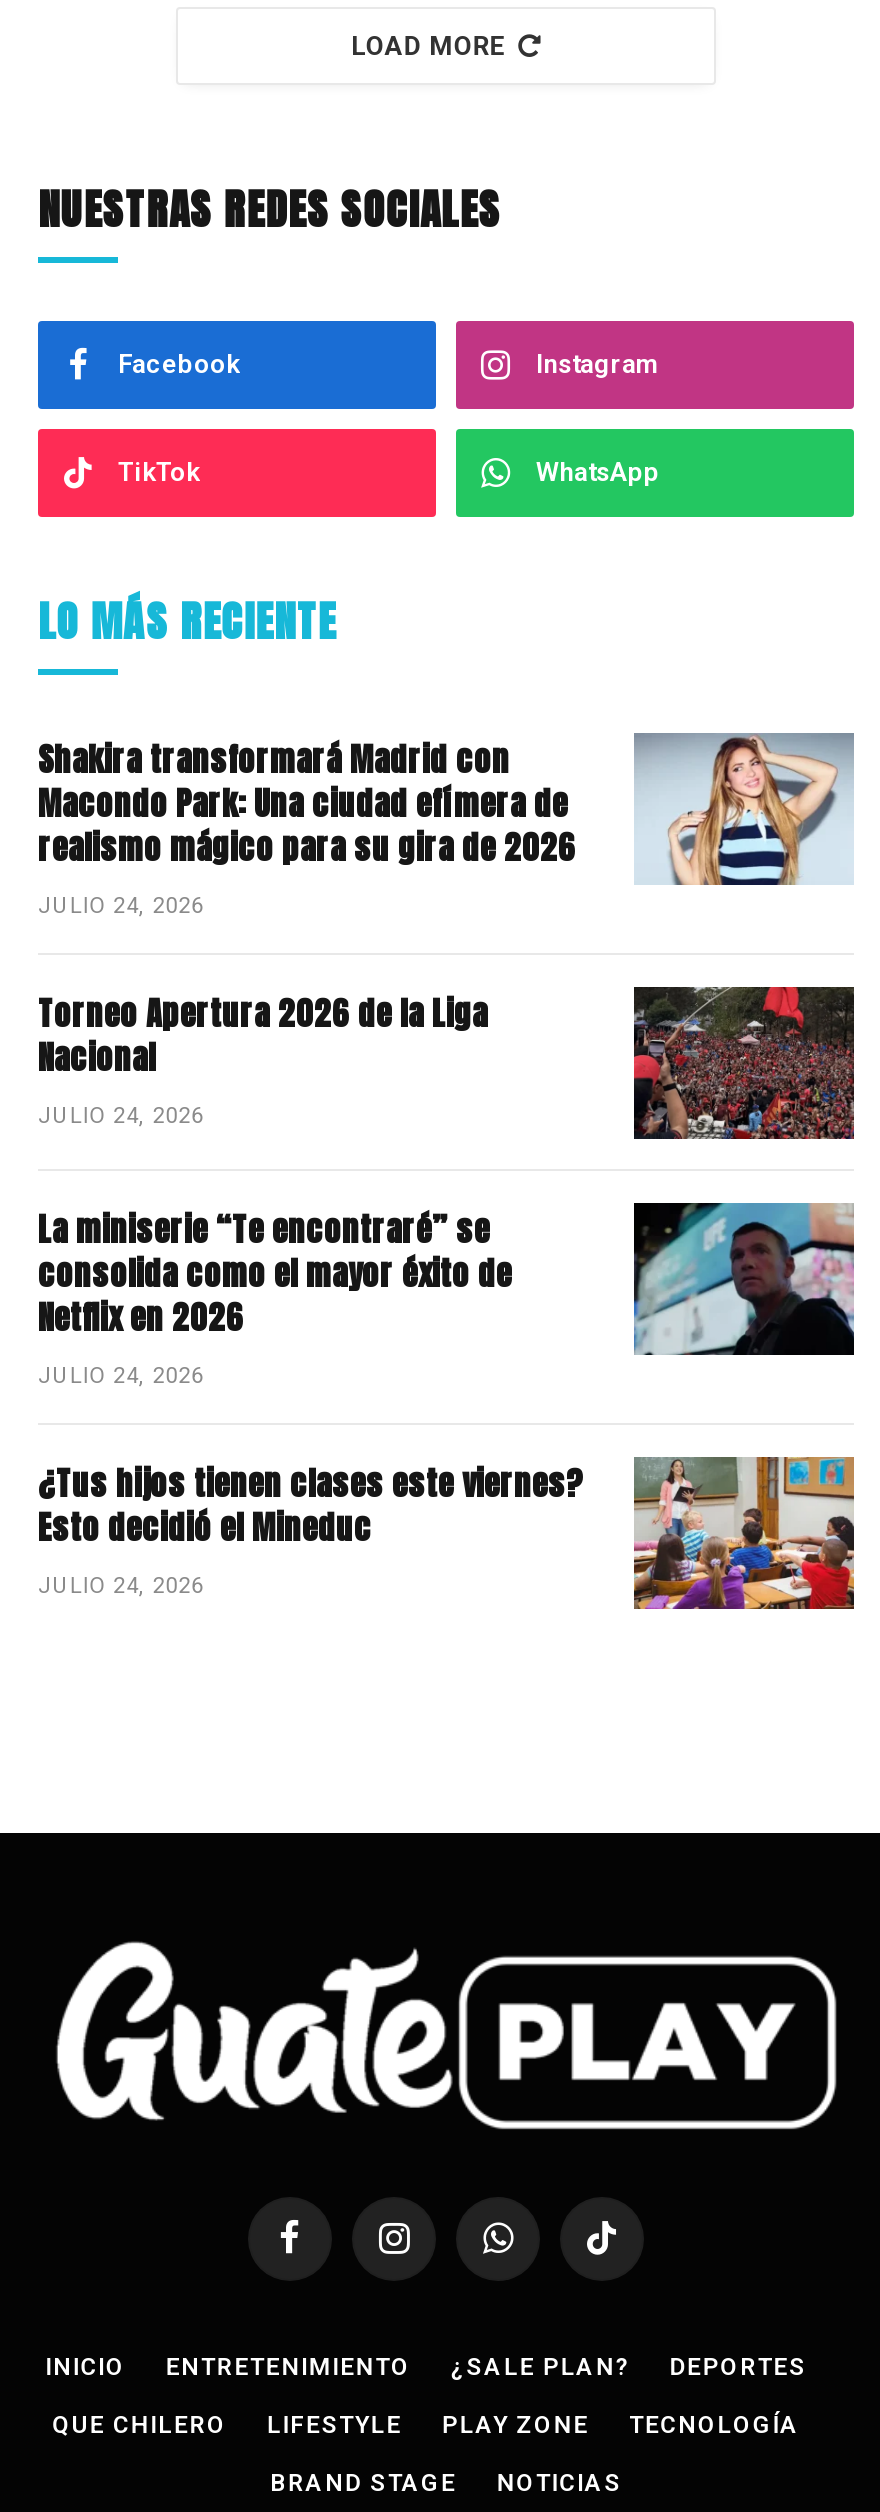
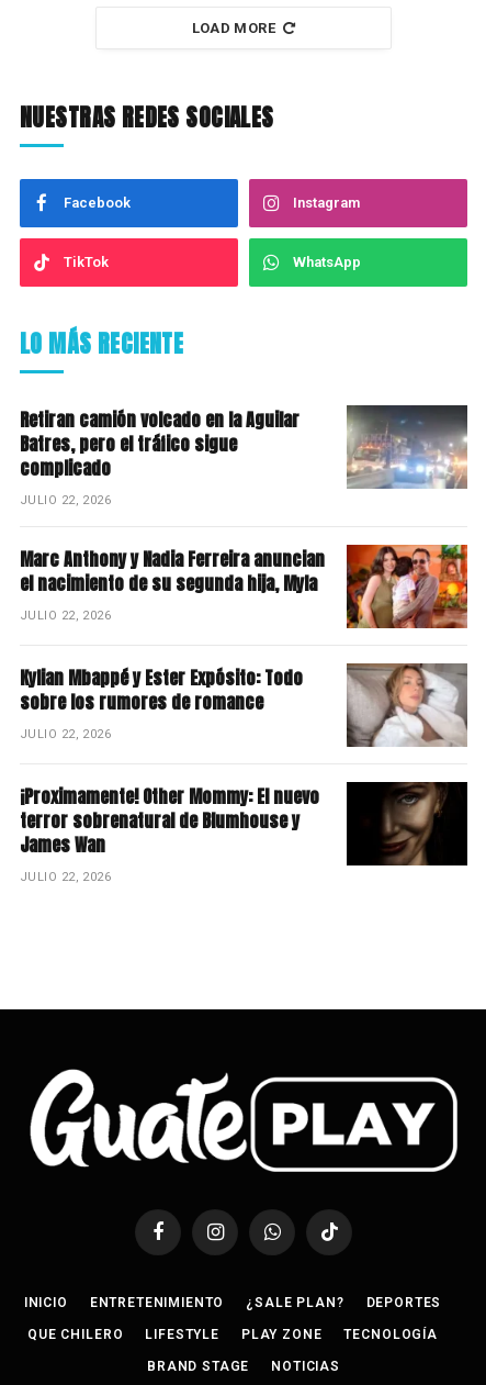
- Shakira transformará Madrid con
- Macondo Park: Una ciudad efímera de
- realismo mágico para su gira de 2026
+ Retiran camión volcado en la Aguilar
+ Batres, pero el tráfico sigue
+ complicado

- [image]
+ [image]

- JULIO 24, 2026
+ JULIO 22, 2026

- Torneo Apertura 2026 de la Liga
- Nacional
+ Marc Anthony y Nadia Ferreira anuncian
+ el nacimiento de su segunda hija, Myla

- [image]
+ [image]

- JULIO 24, 2026
+ JULIO 22, 2026

- La miniserie “Te encontraré” se
- consolida como el mayor éxito de
- Netflix en 2026
+ Kylian Mbappé y Ester Expósito: Todo
+ sobre los rumores de romance

- [image]
+ [image]

- JULIO 24, 2026
+ JULIO 22, 2026

- [image]
- ¿Tus hijos tienen clases este viernes?
- Esto decidió el Mineduc
+ [image]
+ ¡Proximamente! Other Mommy: El nuevo
+ terror sobrenatural de Blumhouse y
+ James Wan

- JULIO 24, 2026
+ JULIO 22, 2026
